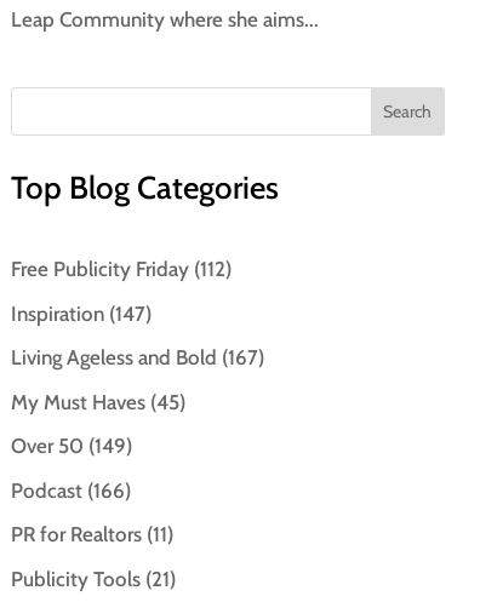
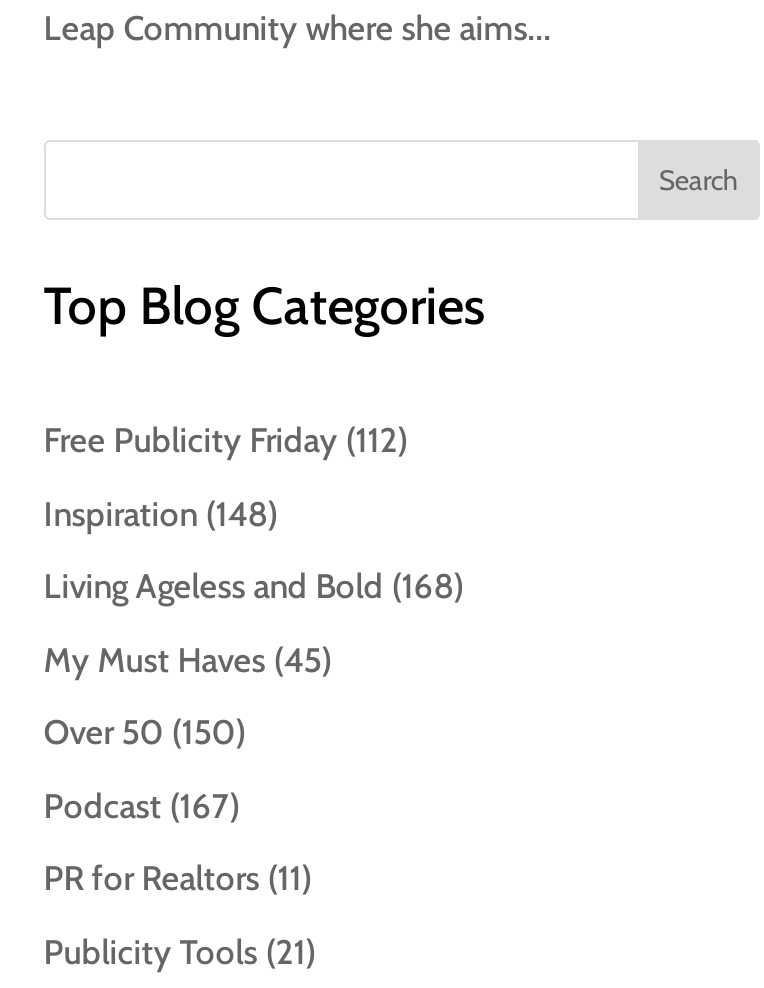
- Inspiration (147)
+ Inspiration (148)

- Living Ageless and Bold (167)
+ Living Ageless and Bold (168)

- Over 50 (149)
+ Over 50 (150)

- Podcast (166)
+ Podcast (167)
